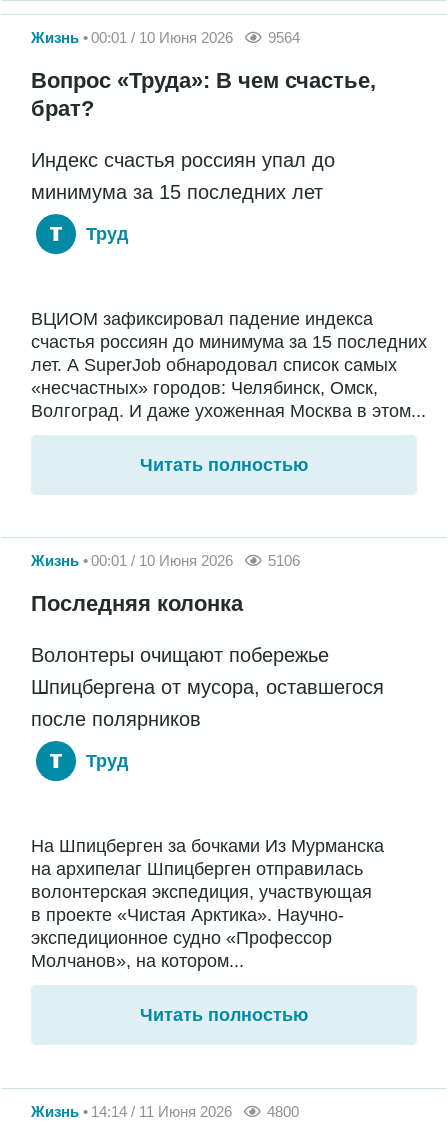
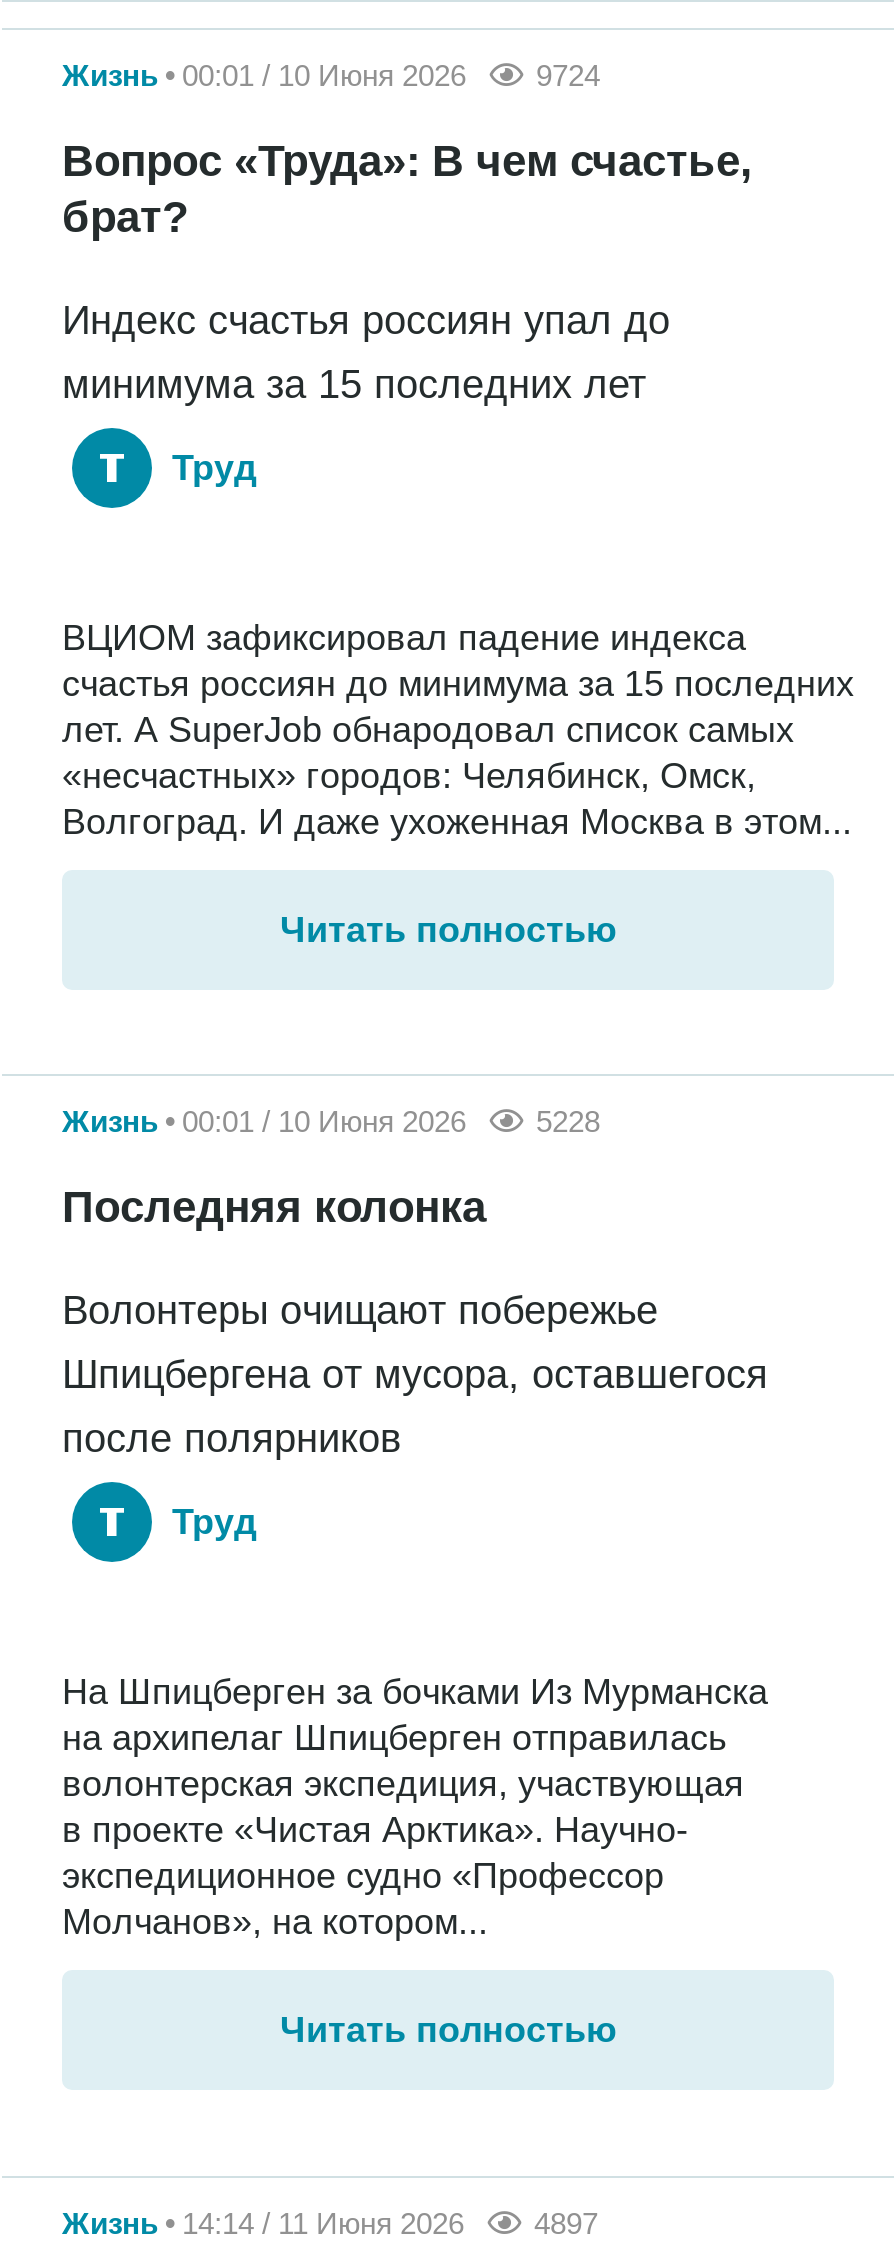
- 9564
+ 9724

- 5106
+ 5228

- 4800
+ 4897
